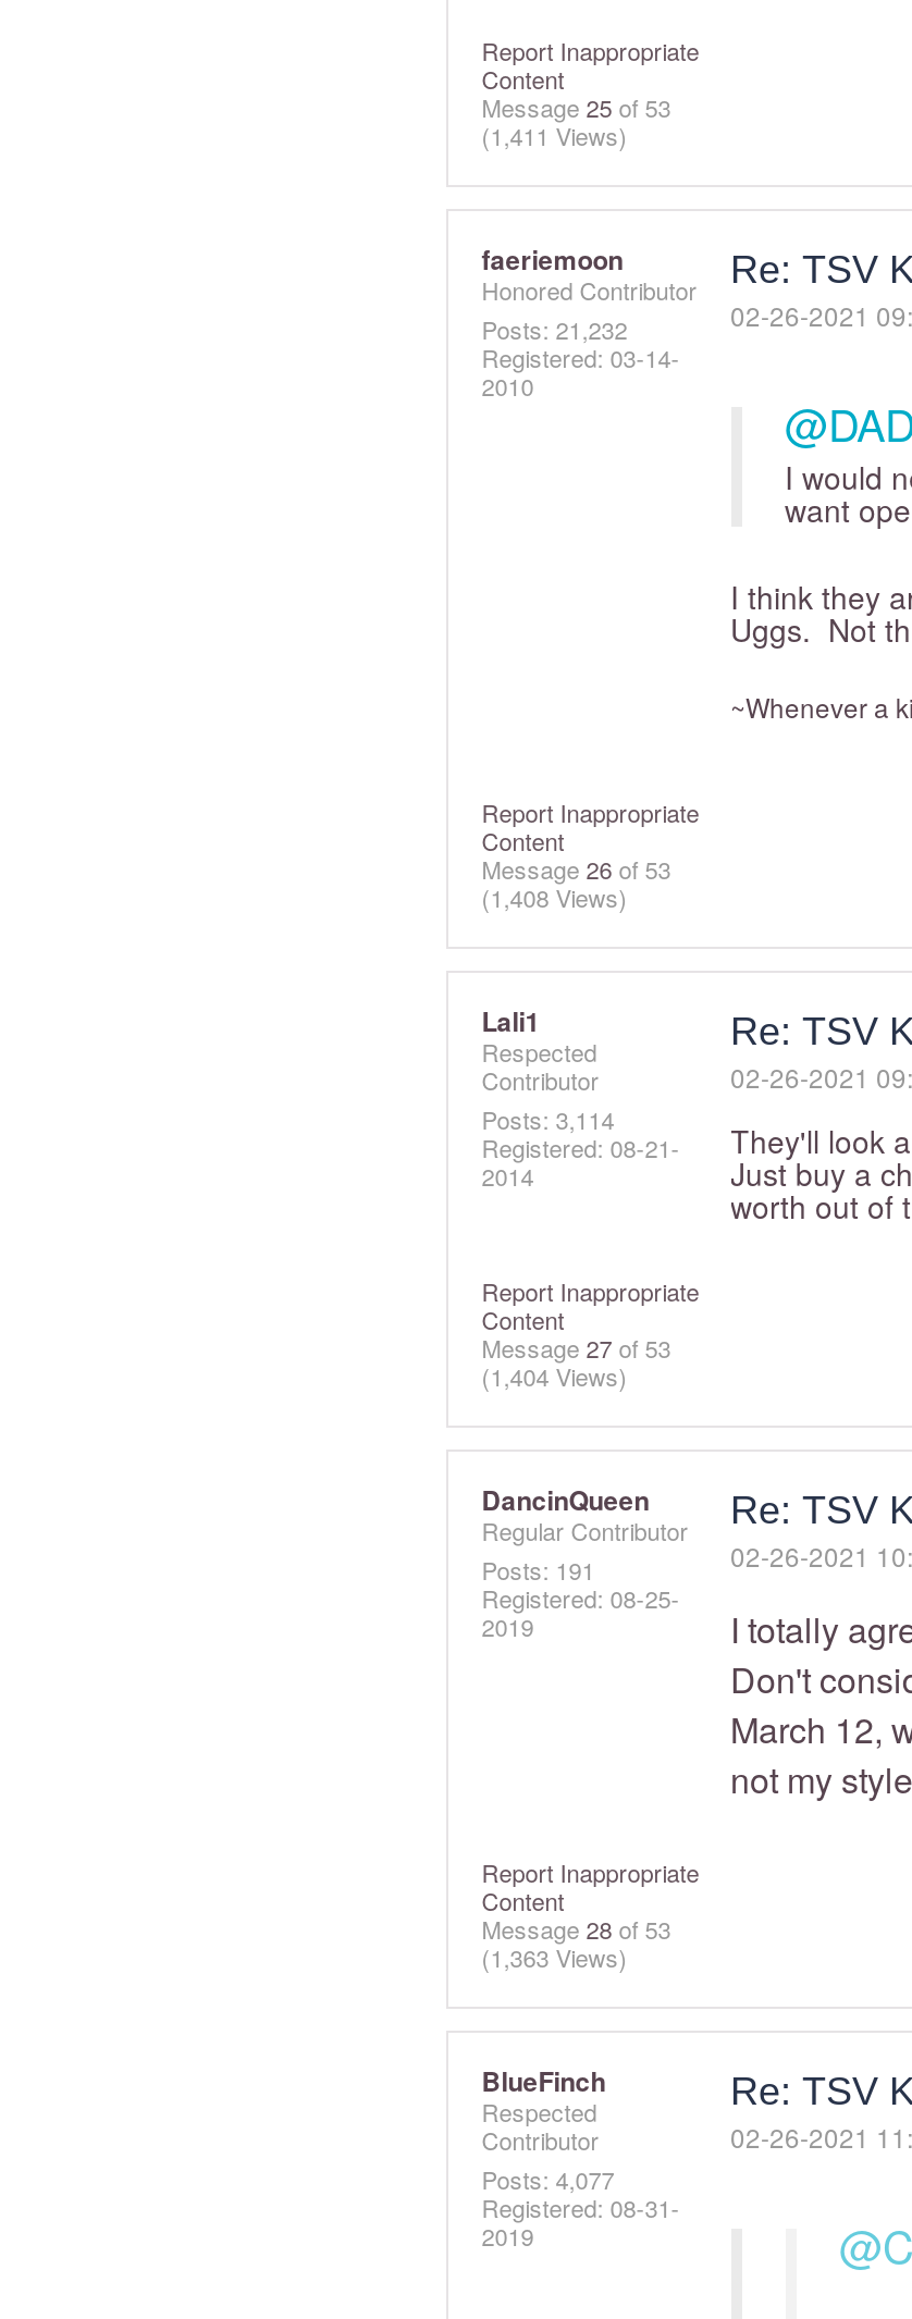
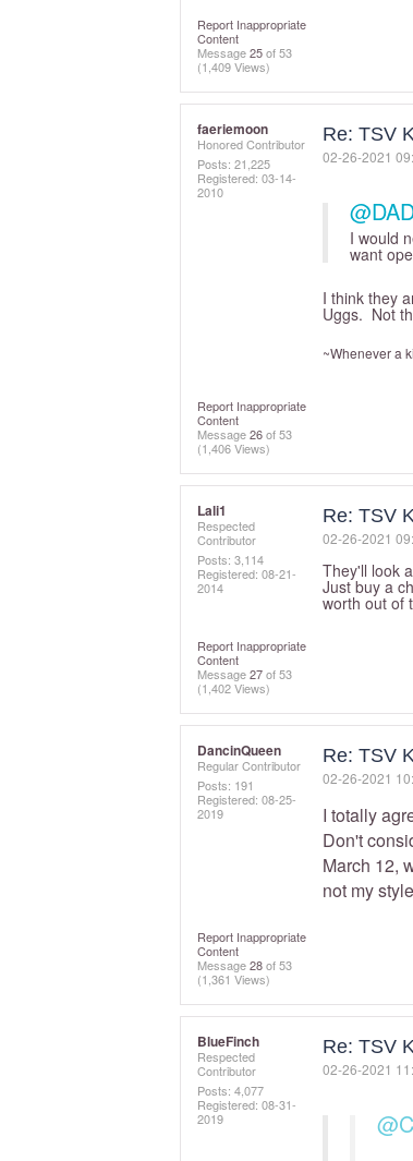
- (1,411 Views)
+ (1,409 Views)

- Posts: 21,232
+ Posts: 21,225

- (1,408 Views)
+ (1,406 Views)

- (1,404 Views)
+ (1,402 Views)

- (1,363 Views)
+ (1,361 Views)
